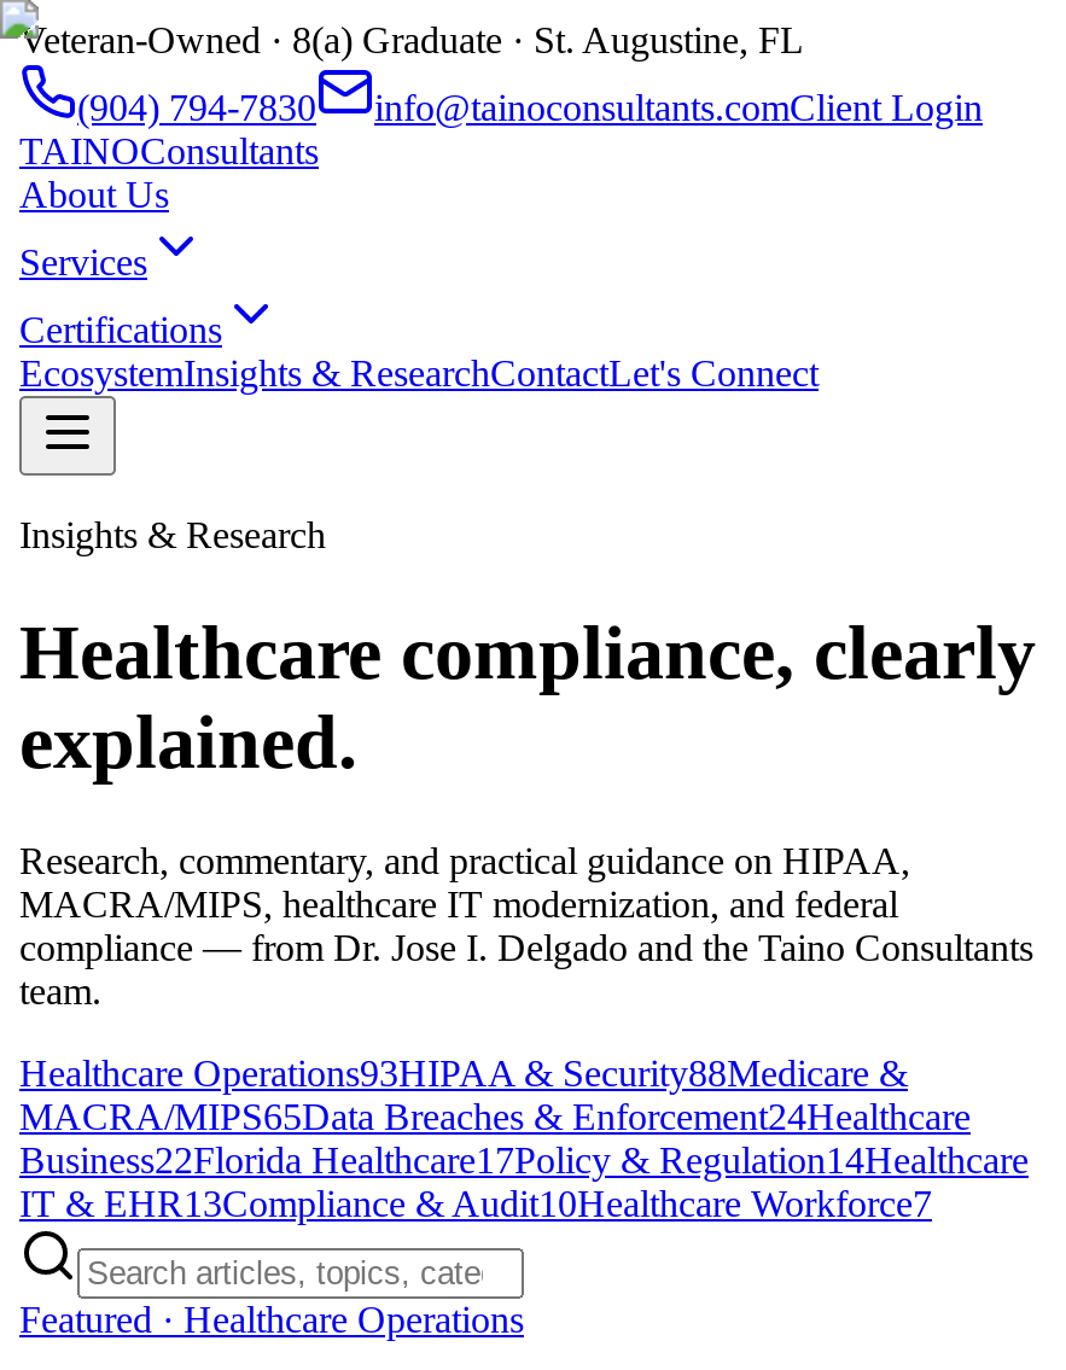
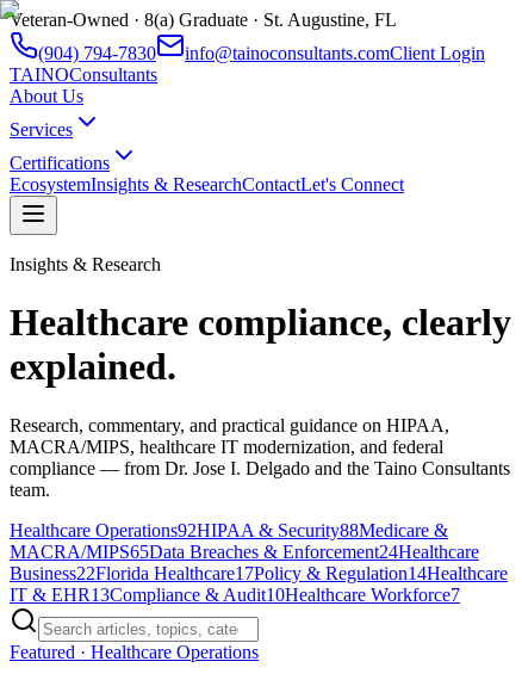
- Healthcare Operations93HIPAA & Security88Medicare &
+ Healthcare Operations92HIPAA & Security88Medicare &
